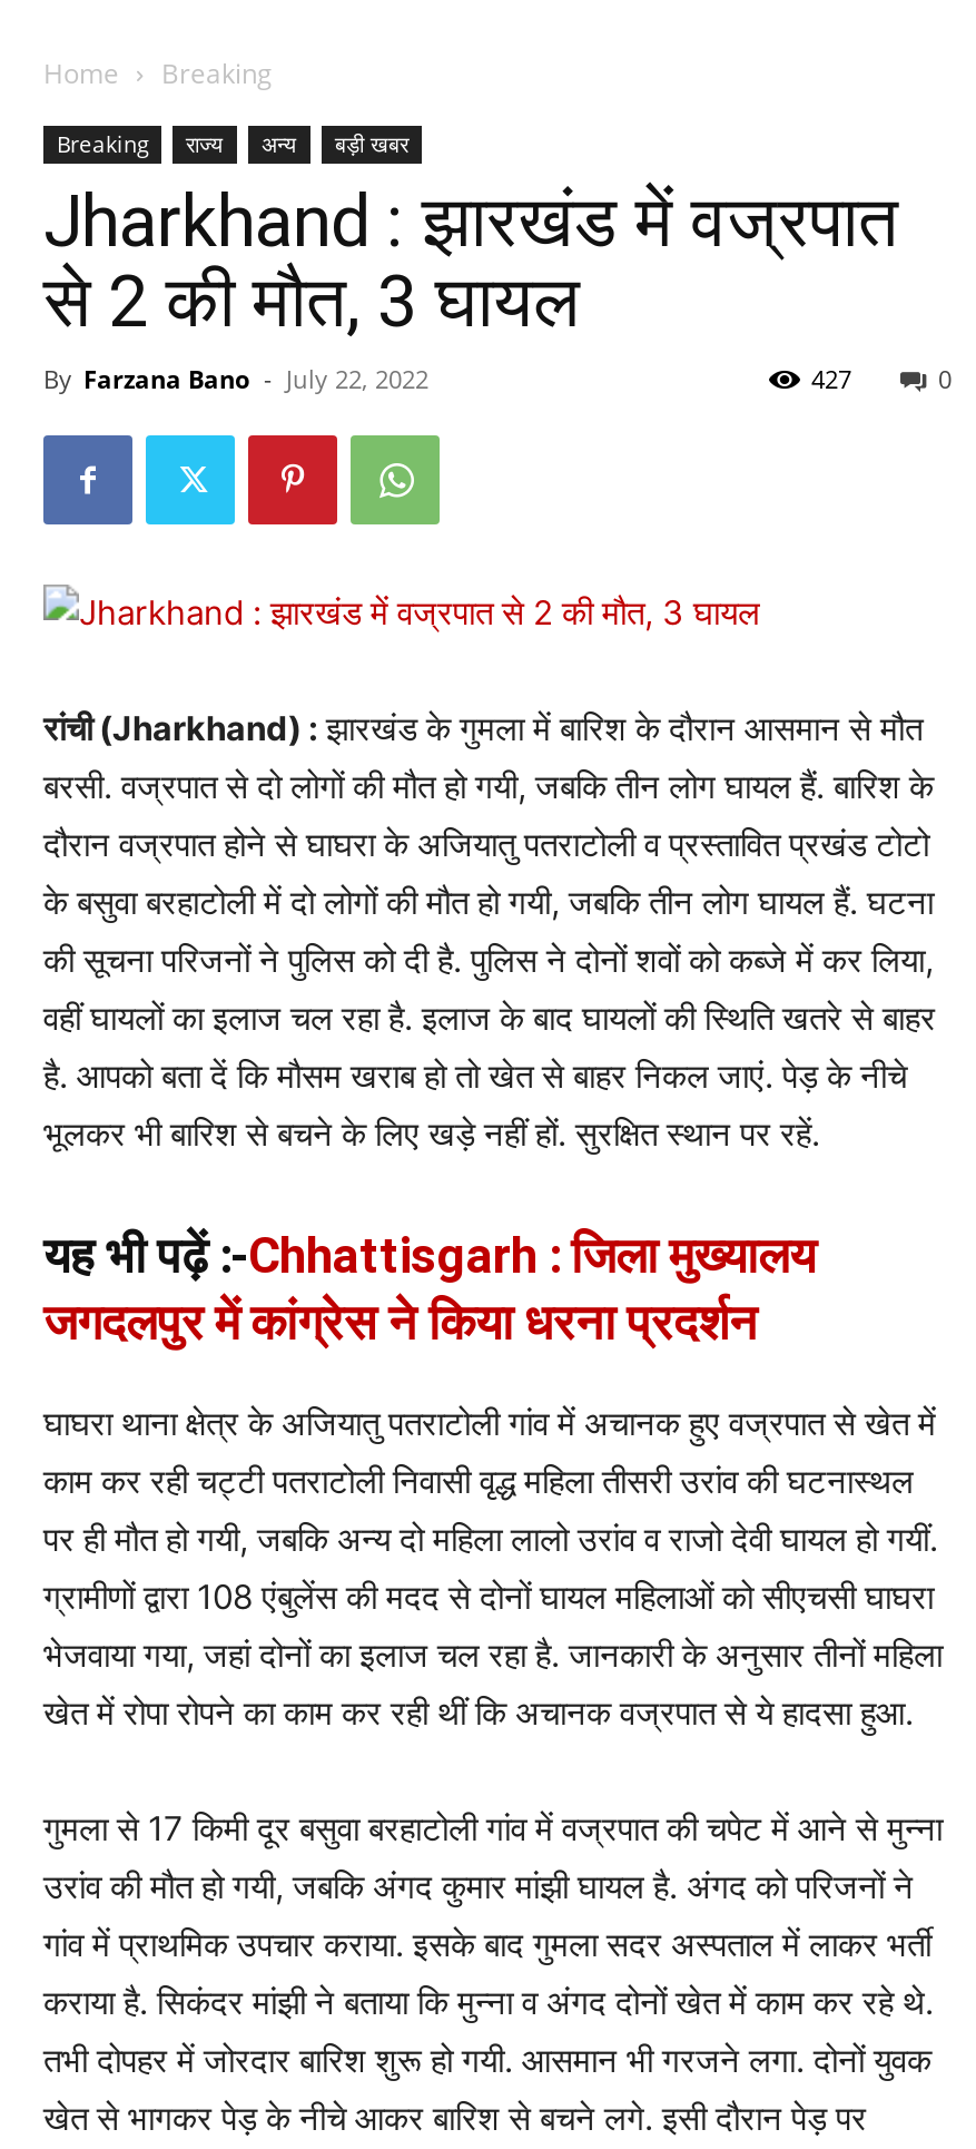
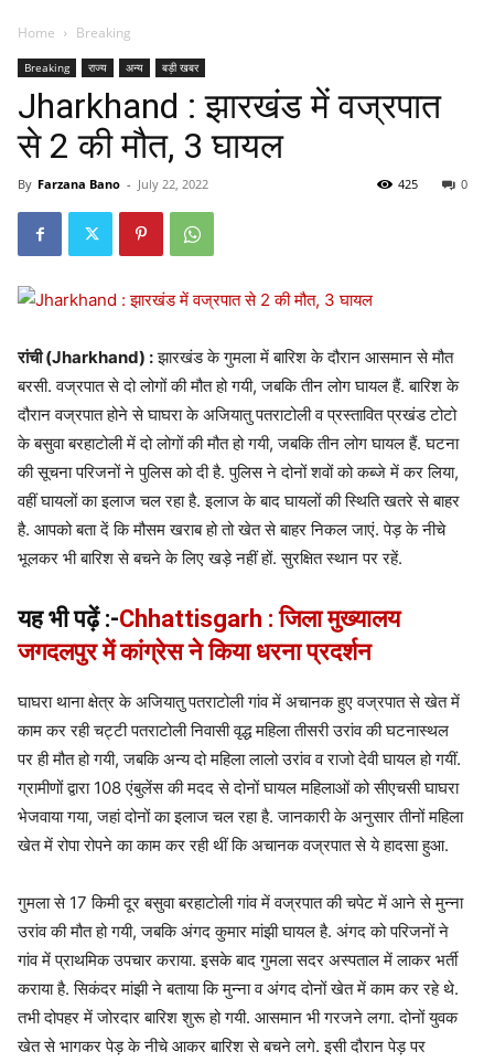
- 427
+ 425
